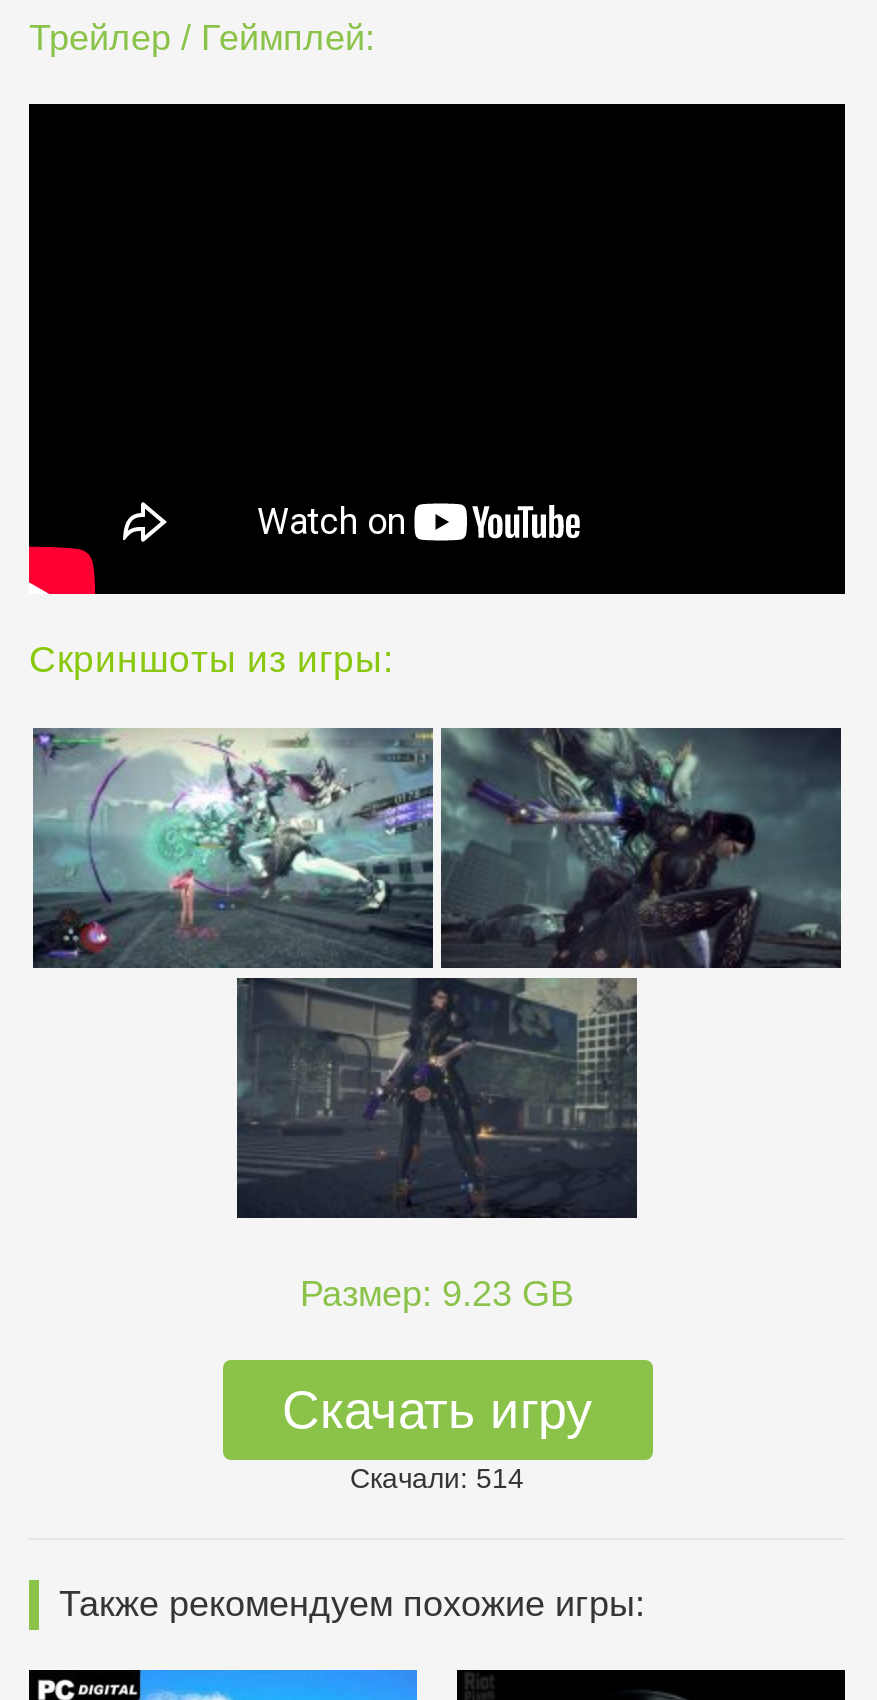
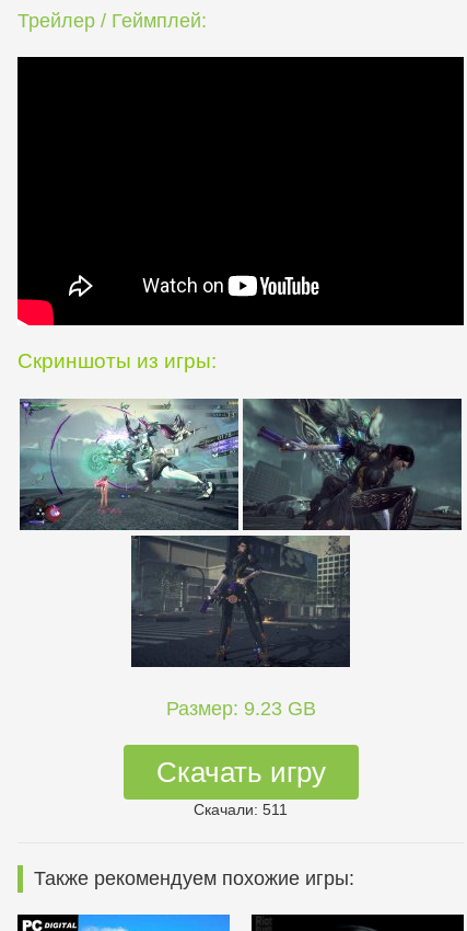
- Скачали: 514
+ Скачали: 511
